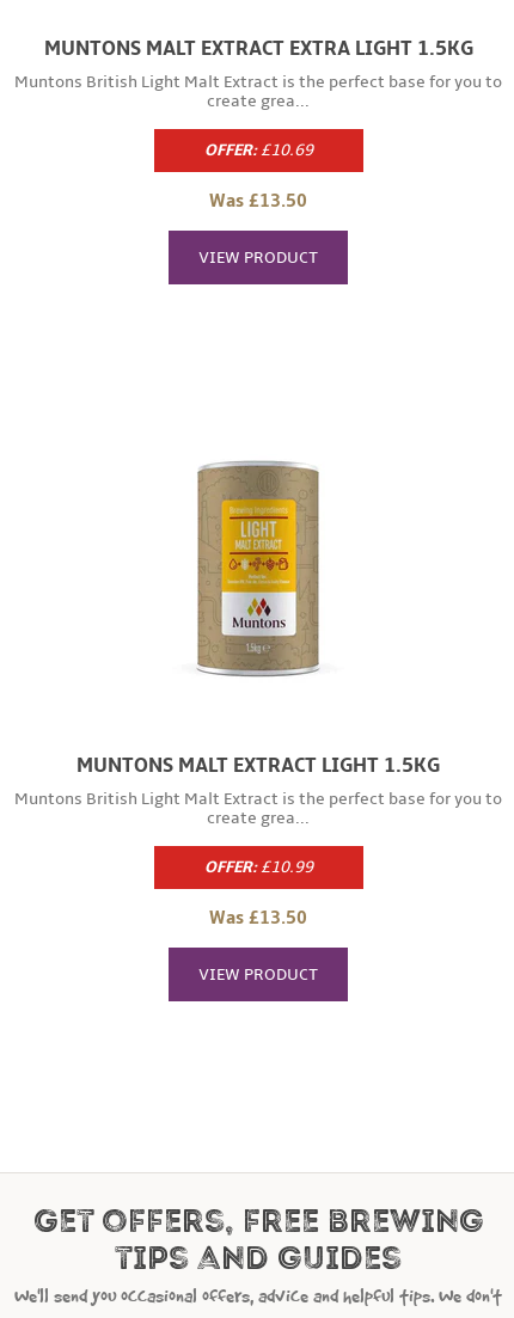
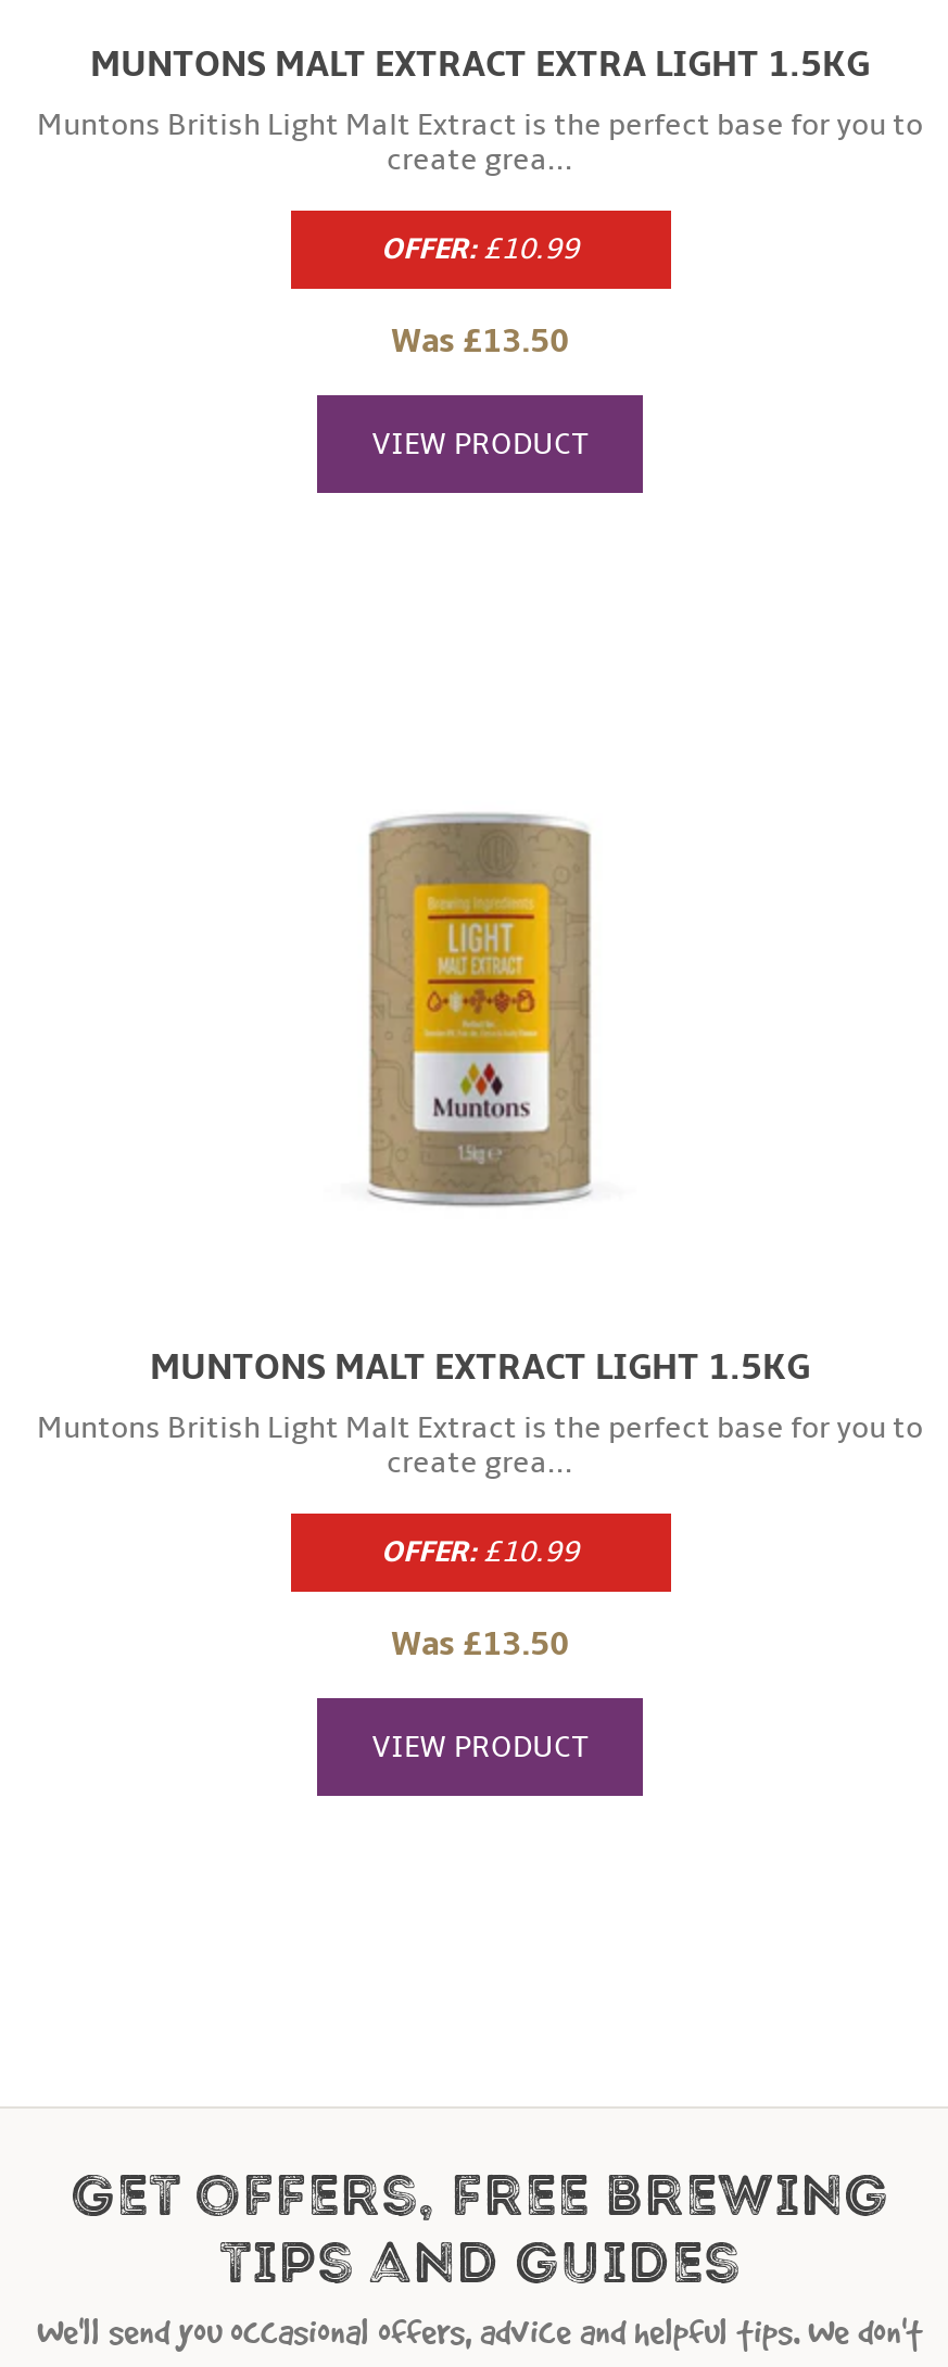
- OFFER: £10.69
+ OFFER: £10.99
